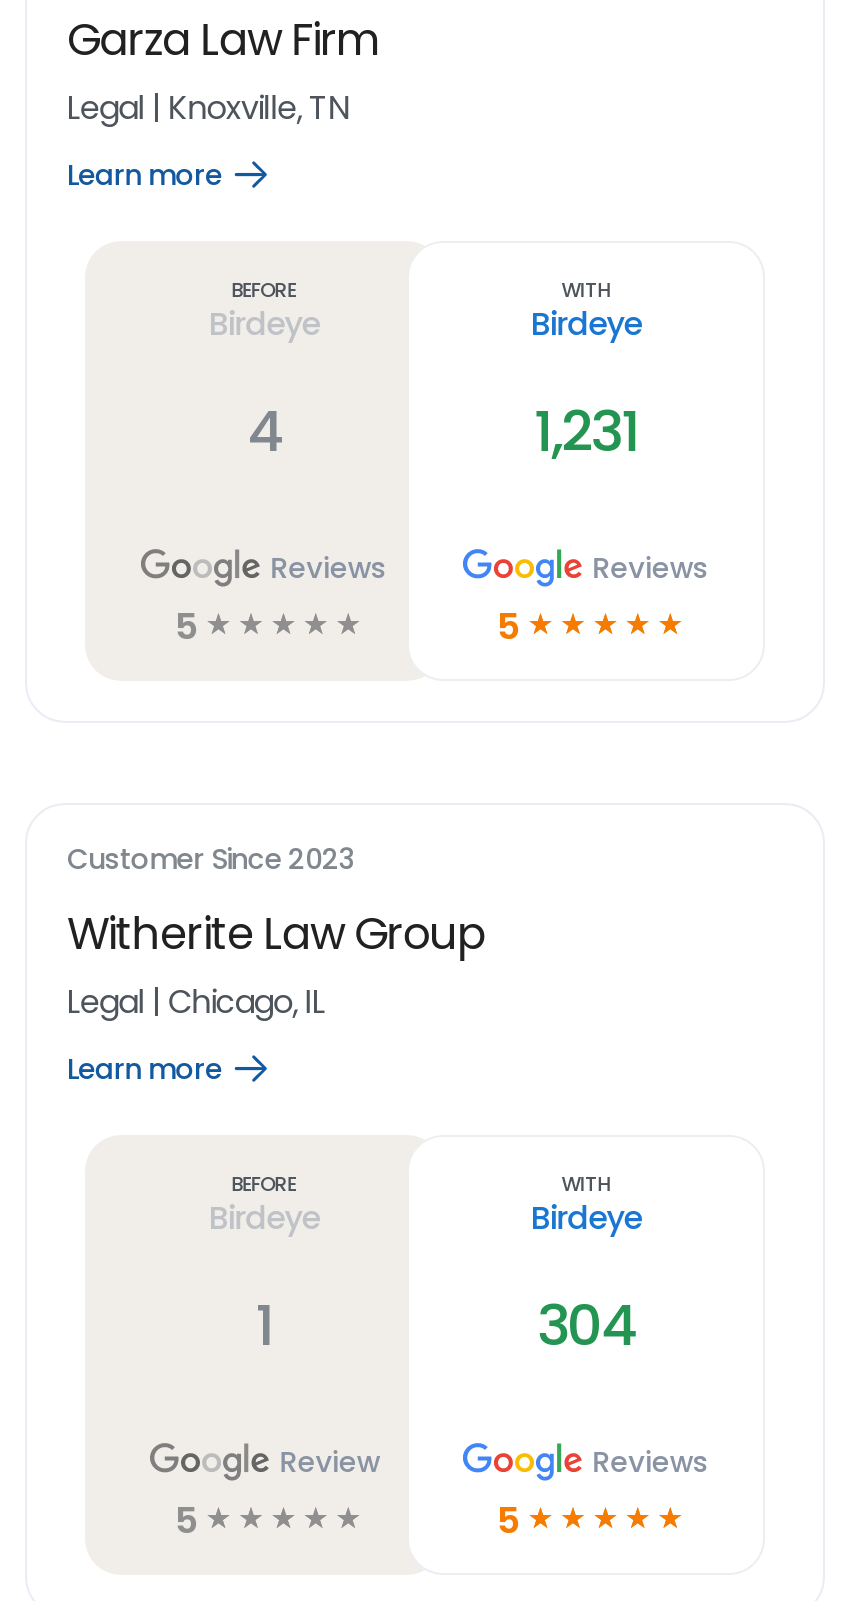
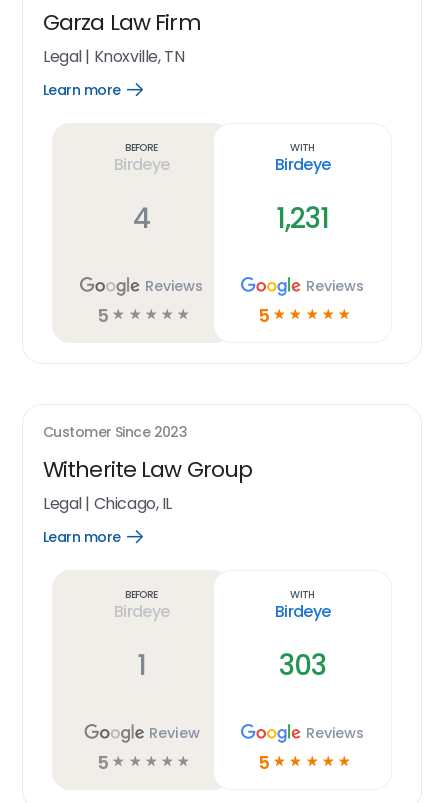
- 304
+ 303
